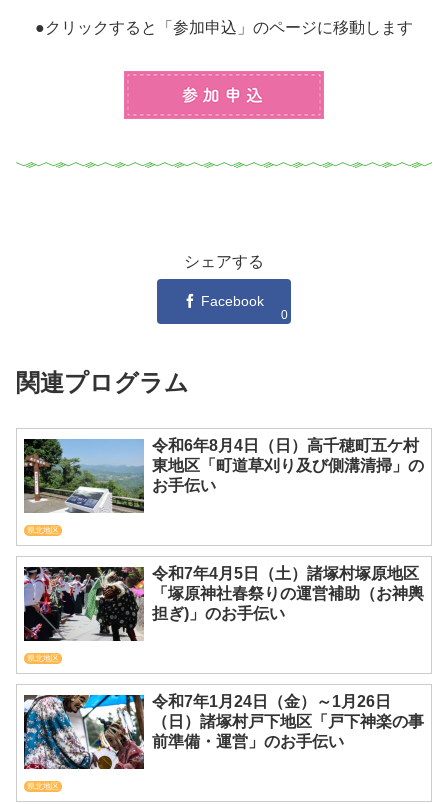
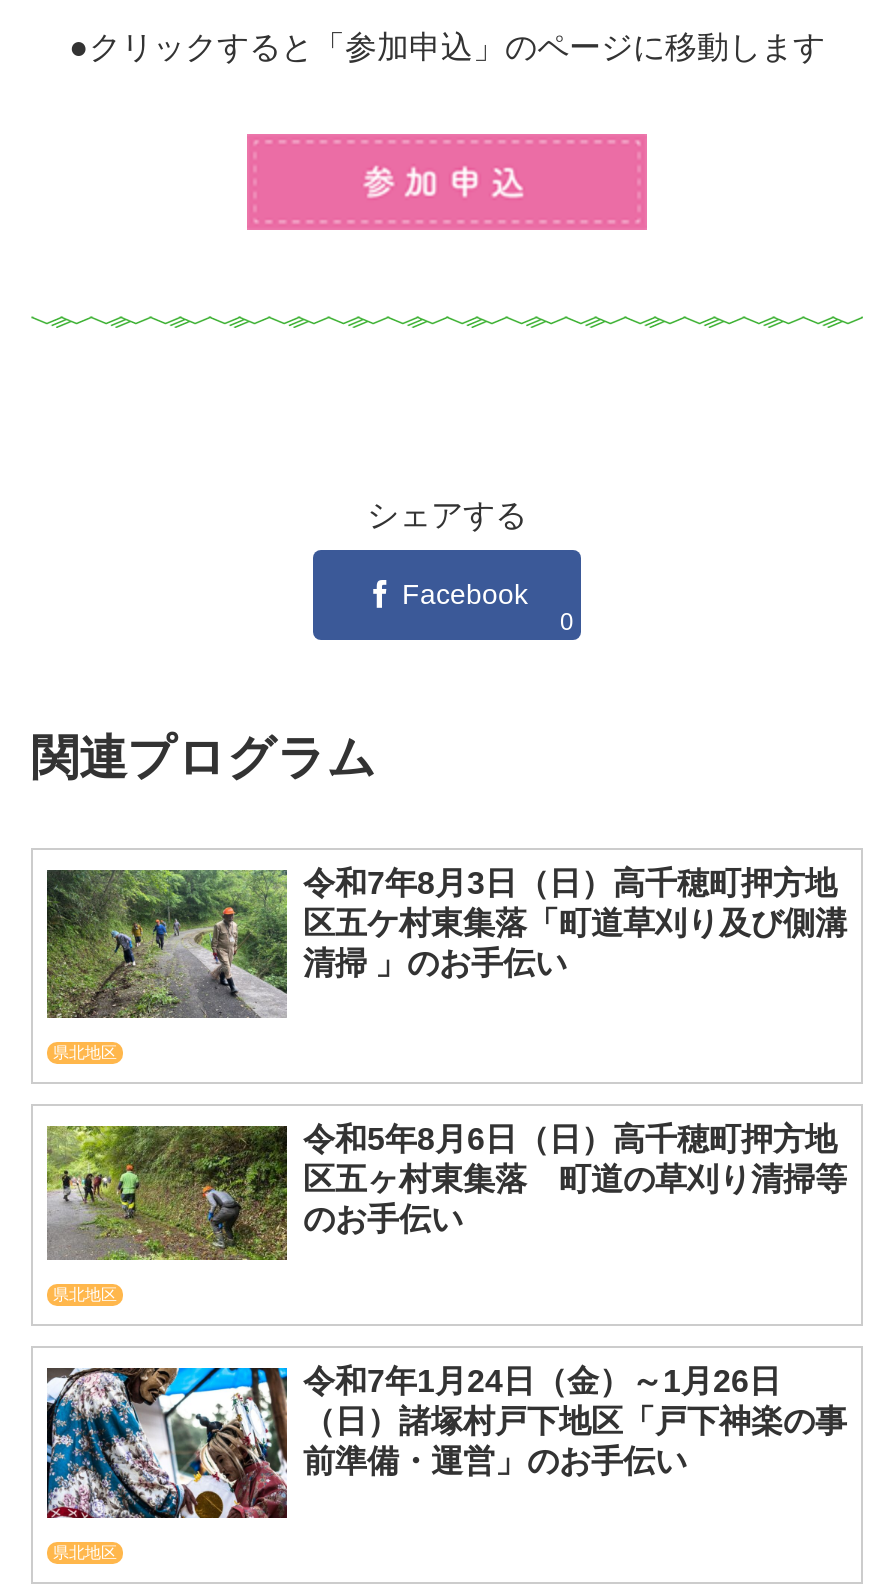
- [image]
- 令和6年8月4日（日）高千穂町五ケ村
- 東地区「町道草刈り及び側溝清掃」の
- お手伝い
+ [image]
+ 令和7年8月3日（日）高千穂町押方地
+ 区五ケ村東集落「町道草刈り及び側溝
+ 清掃 」のお手伝い

- [image]
- 令和7年4月5日（土）諸塚村塚原地区
- 「塚原神社春祭りの運営補助（お神輿
- 担ぎ)」のお手伝い
+ [image]
+ 令和5年8月6日（日）高千穂町押方地
+ 区五ヶ村東集落 町道の草刈り清掃等
+ のお手伝い
